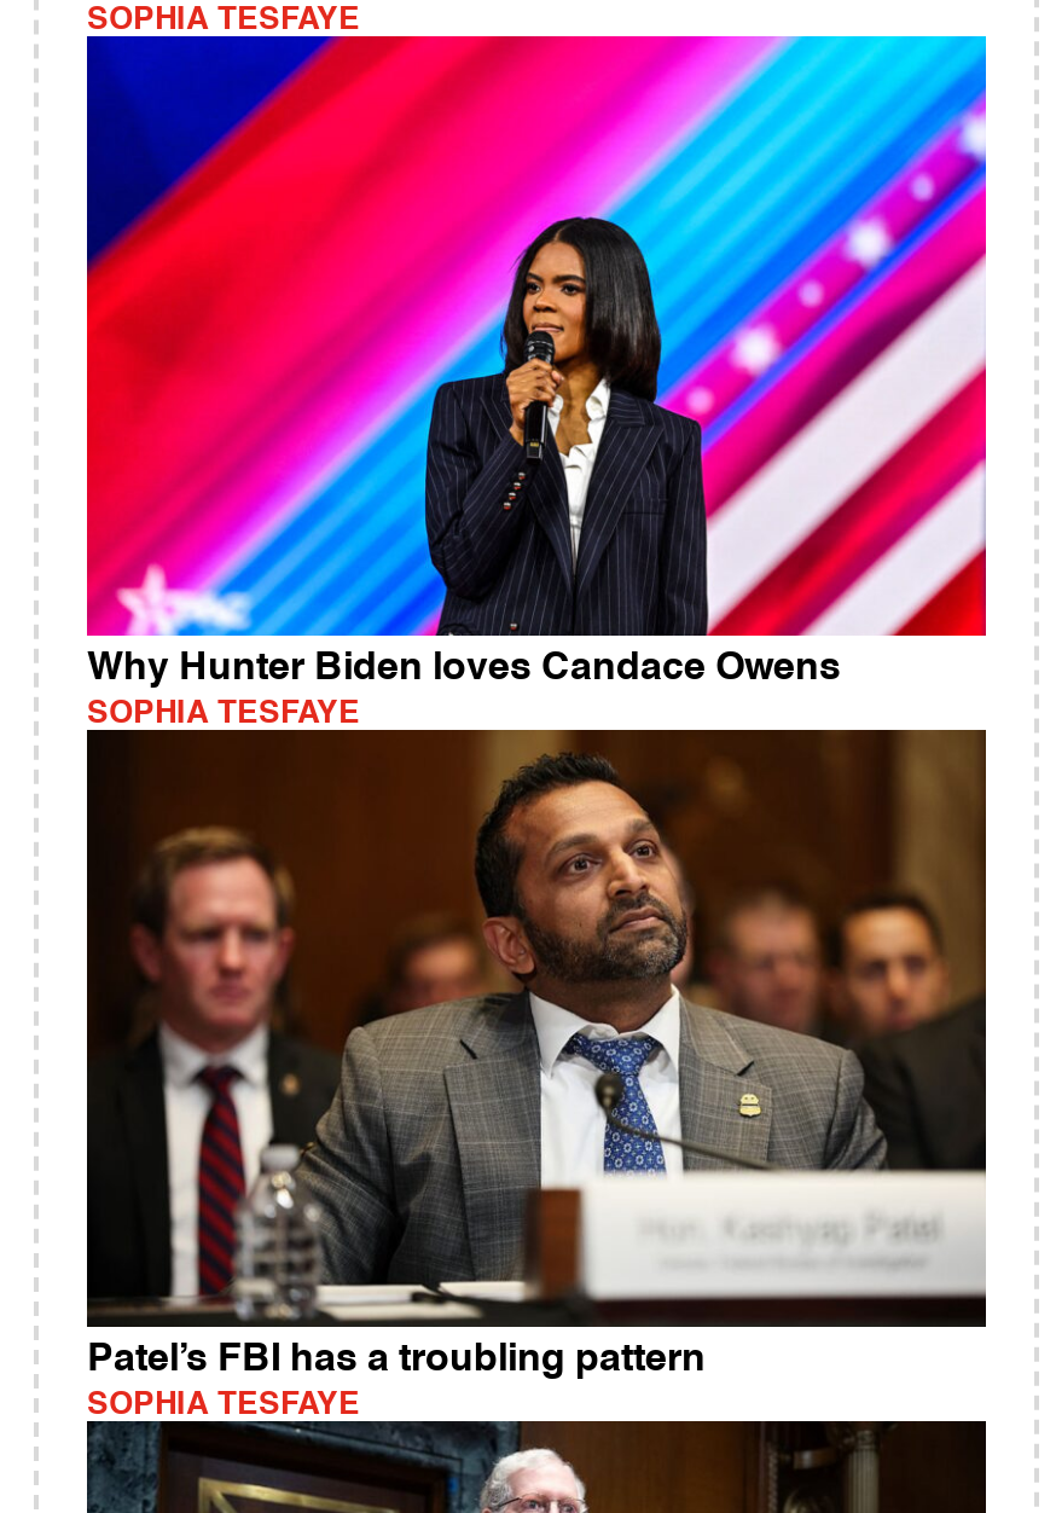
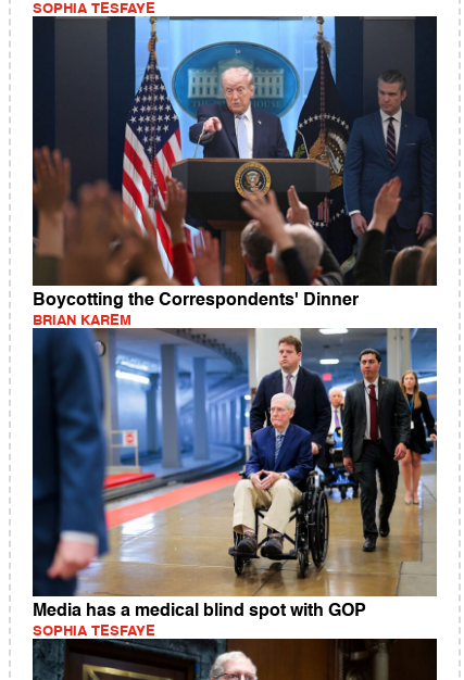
- [image]
- Why Hunter Biden loves Candace Owens
- SOPHIA TESFAYE
+ [image]
+ Boycotting the Correspondents' Dinner
+ BRIAN KAREM

- [image]
- Patel’s FBI has a troubling pattern
+ [image]
+ Media has a medical blind spot with GOP
